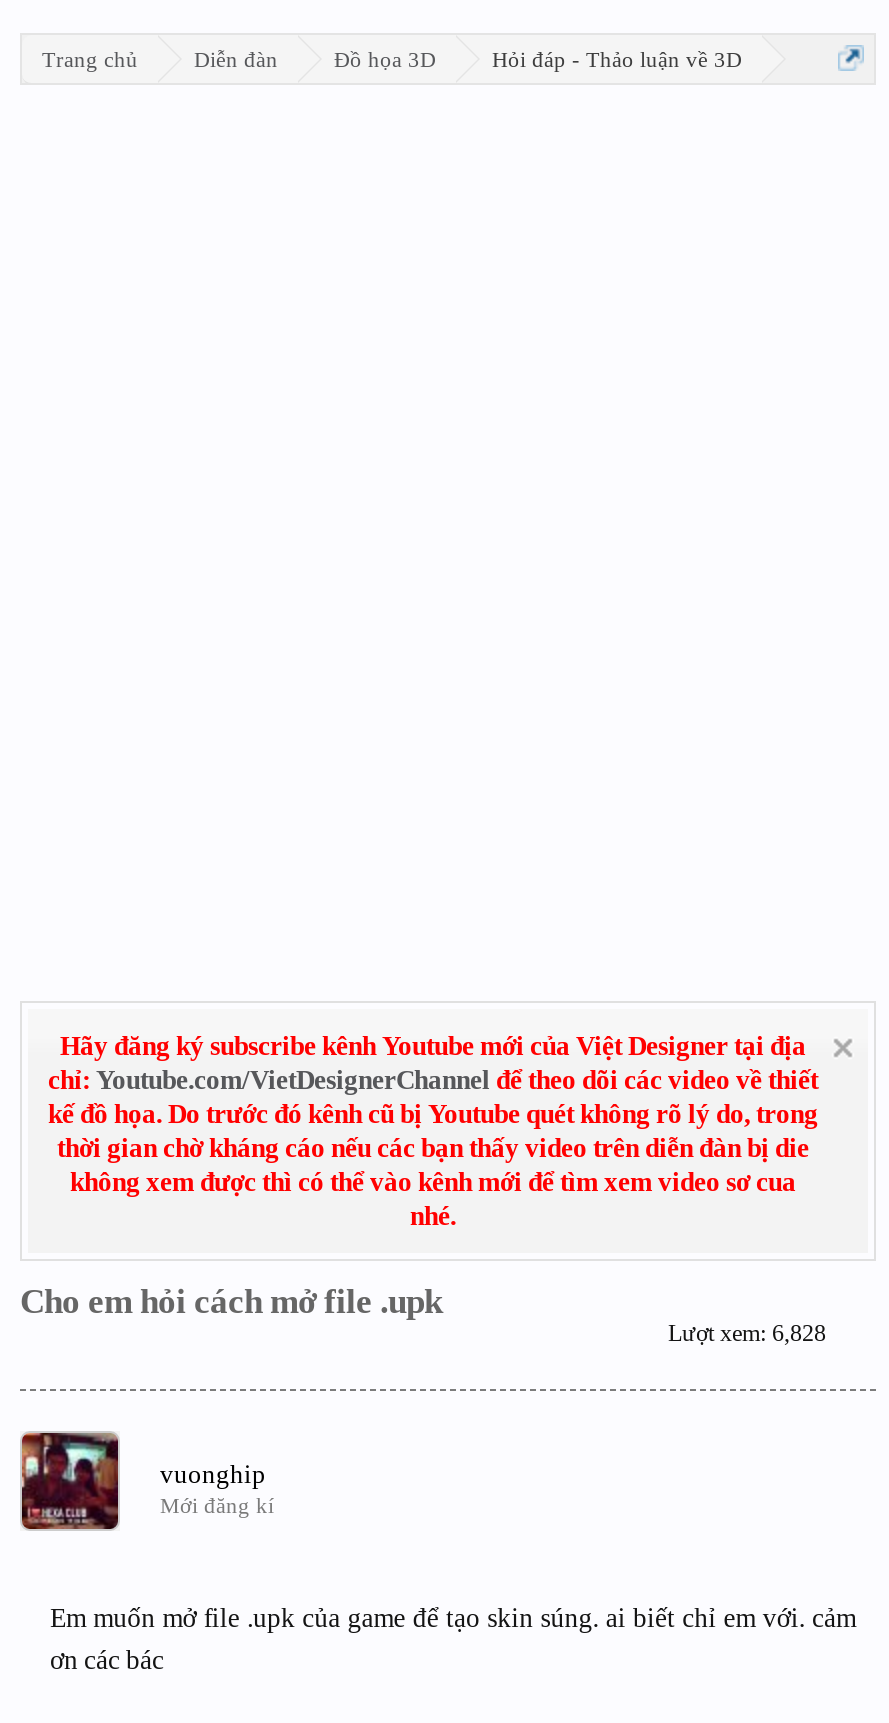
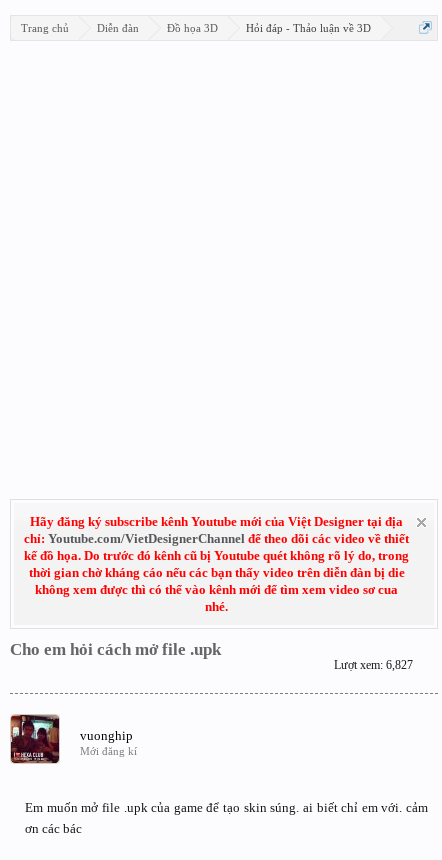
- Lượt xem: 6,828
+ Lượt xem: 6,827
